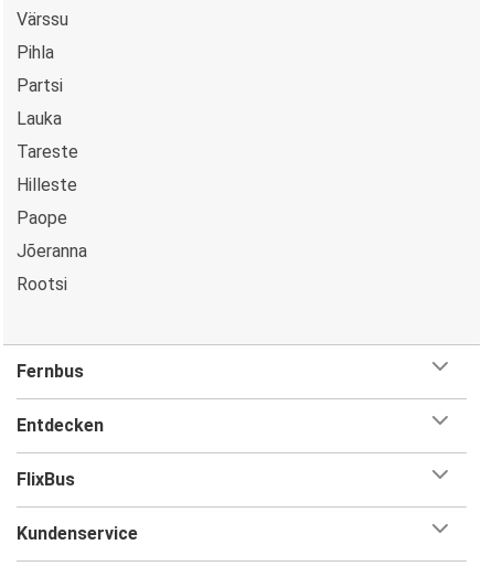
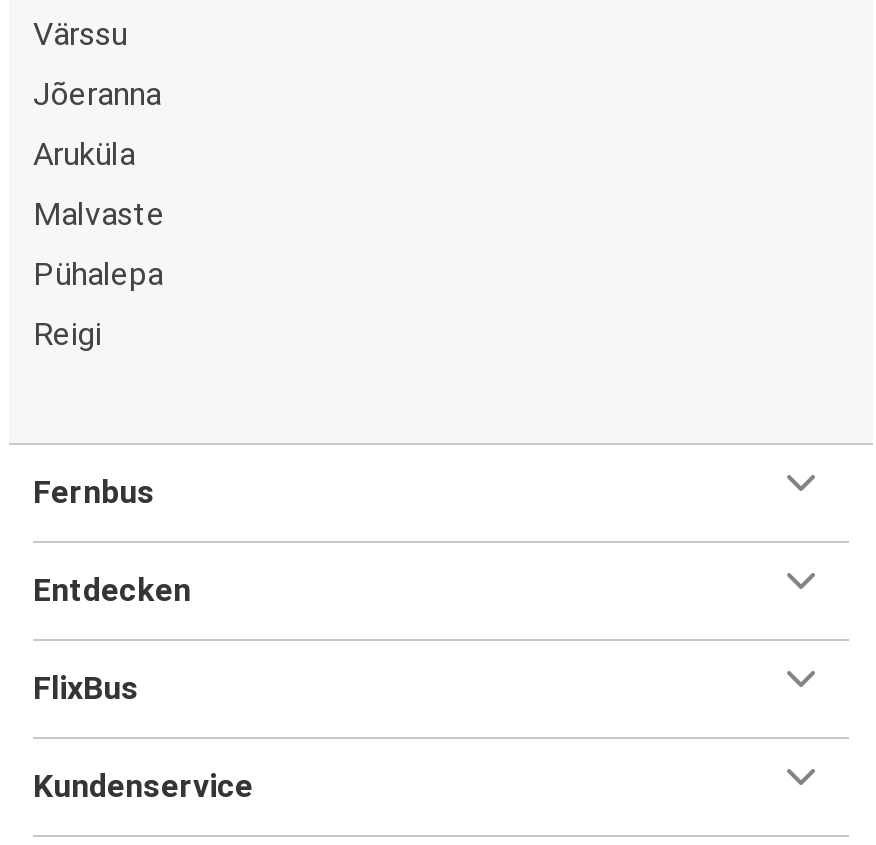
- Pihla
- Partsi
- Lauka
- Tareste
- Hilleste
- Paope

moved up: Jõeranna

- Rootsi
+ Aruküla
+ Malvaste
+ Pühalepa
+ Reigi
